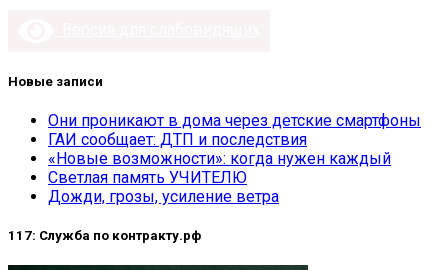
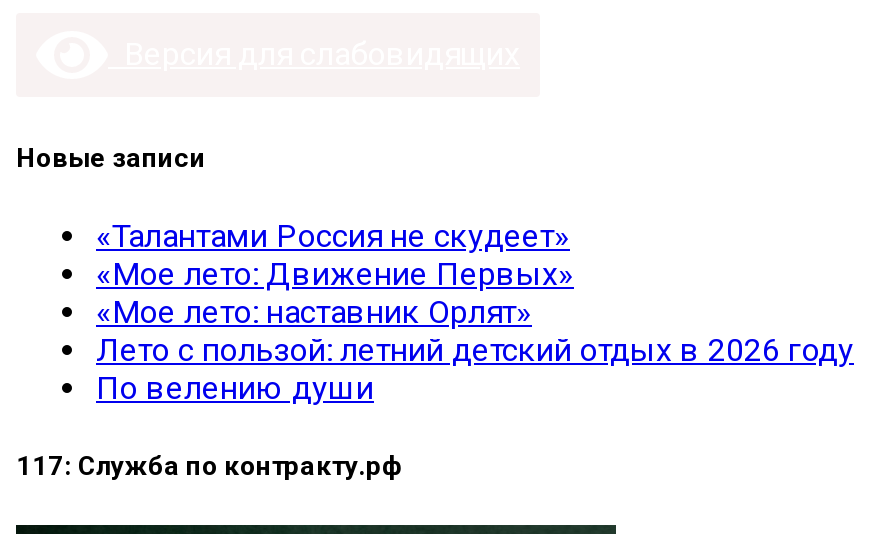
- Они проникают в дома через детские смартфоны
- ГАИ сообщает: ДТП и последствия
- «Новые возможности»: когда нужен каждый
- Светлая память УЧИТЕЛЮ
- Дожди, грозы, усиление ветра
+ «Талантами Россия не скудеет»
+ «Мое лето: Движение Первых»
+ «Мое лето: наставник Орлят»
+ Лето с пользой: летний детский отдых в 2026 году
+ По велению души
